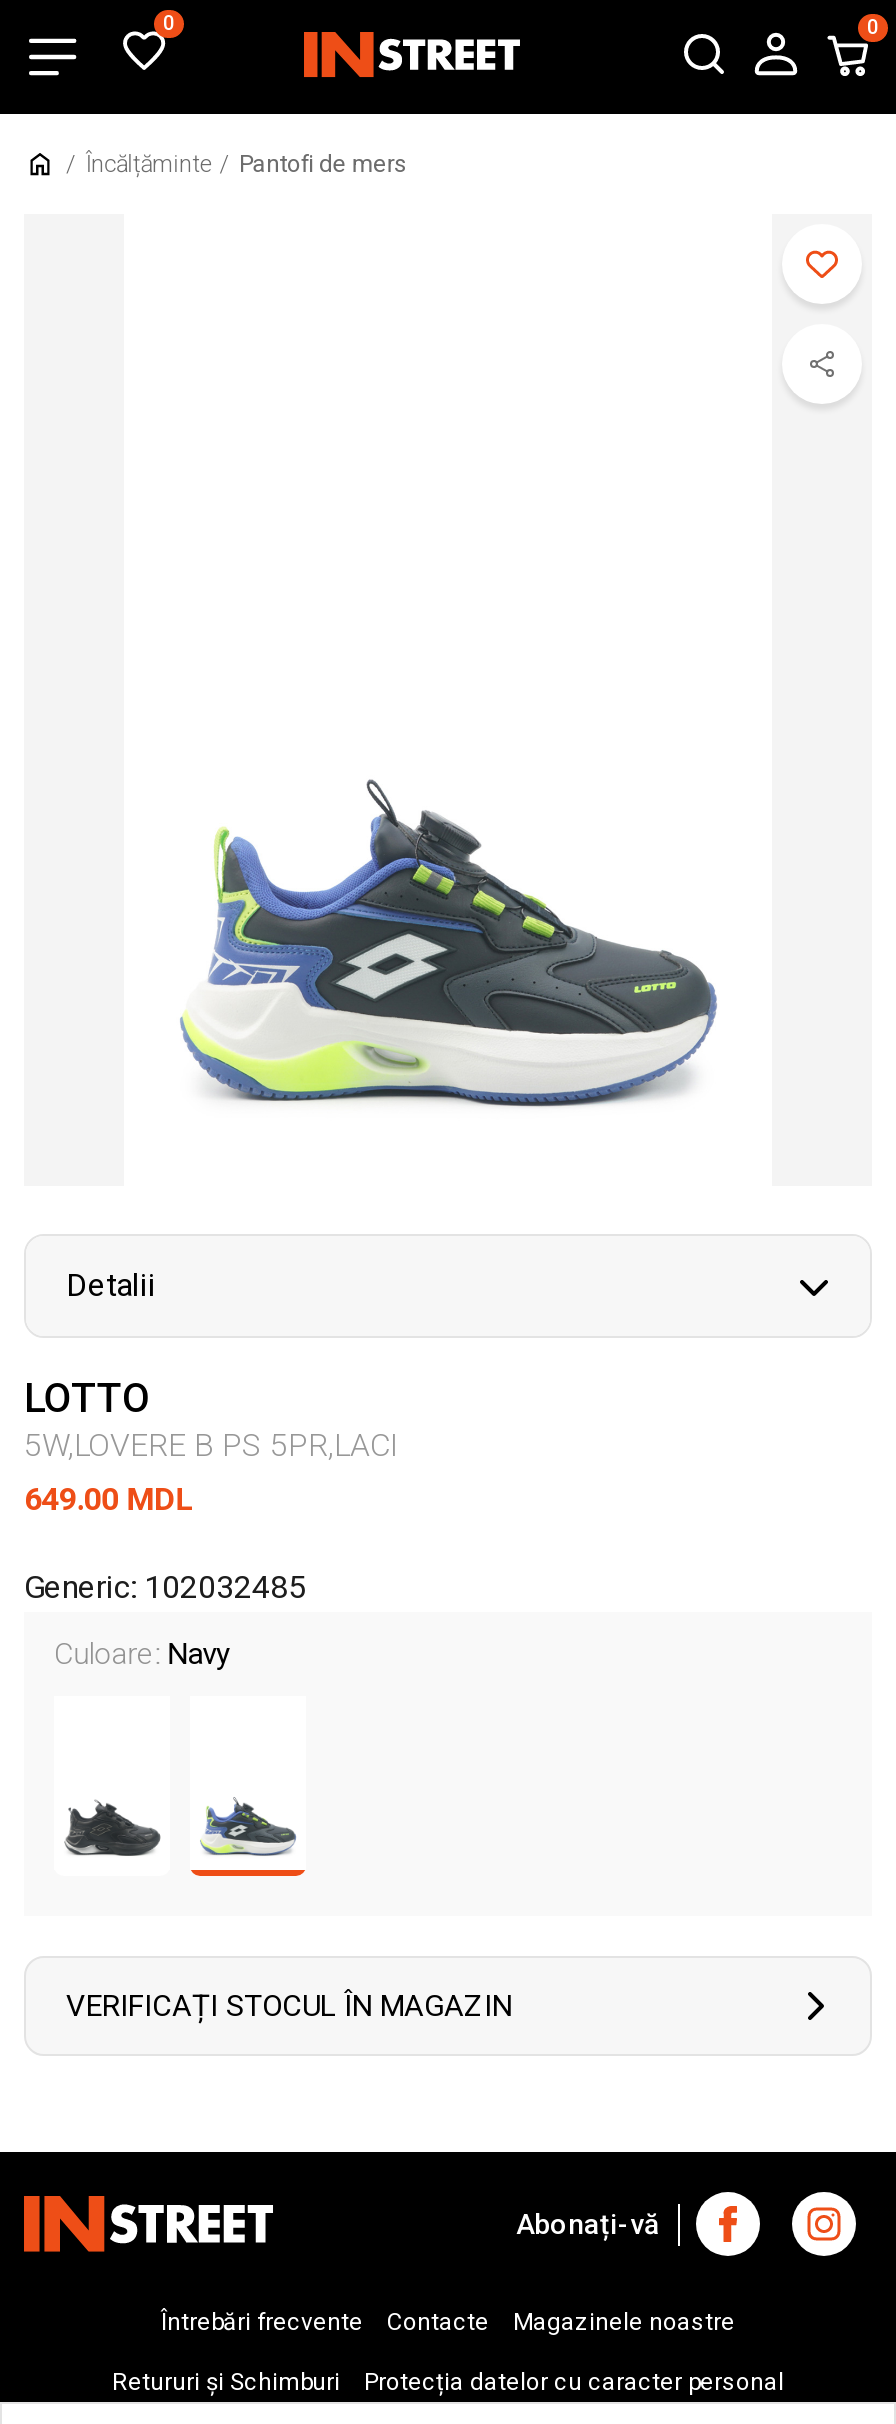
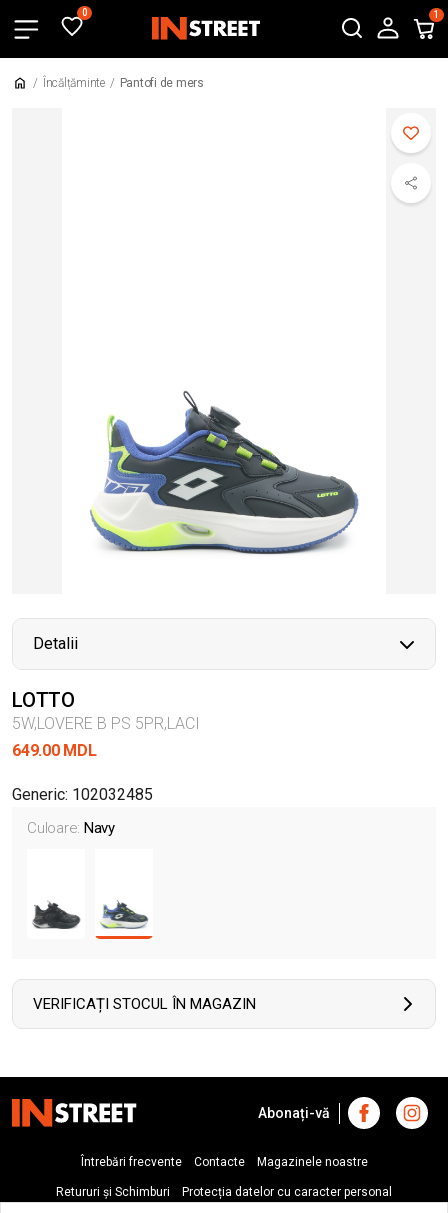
- 0
+ 1
